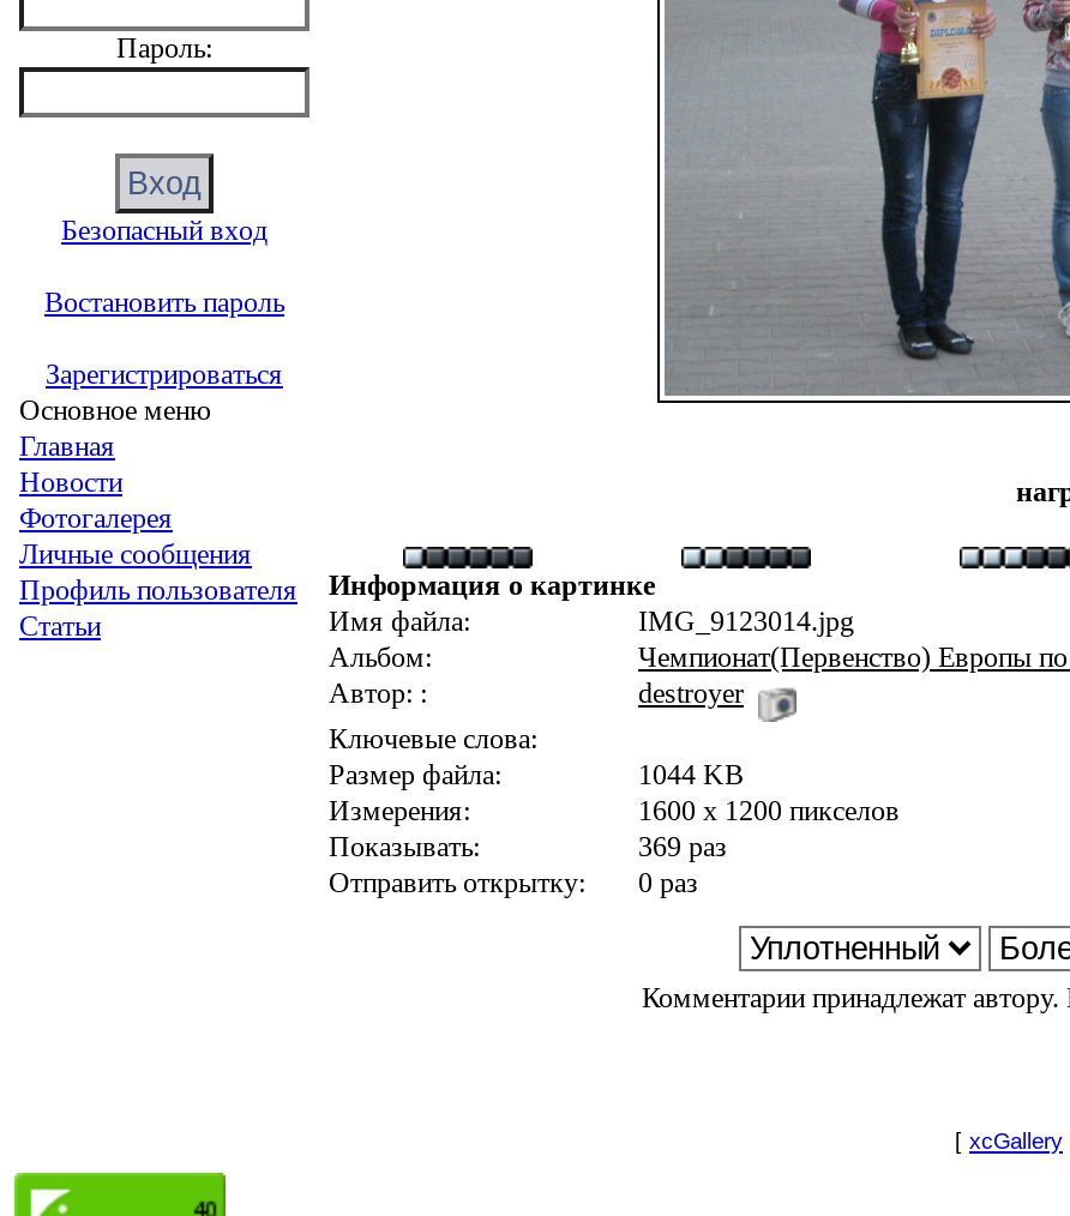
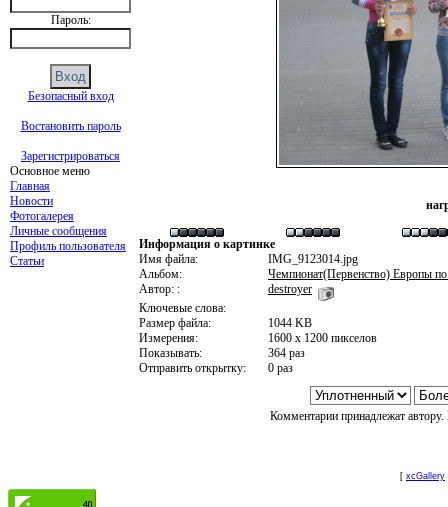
- 369 раз
+ 364 раз
